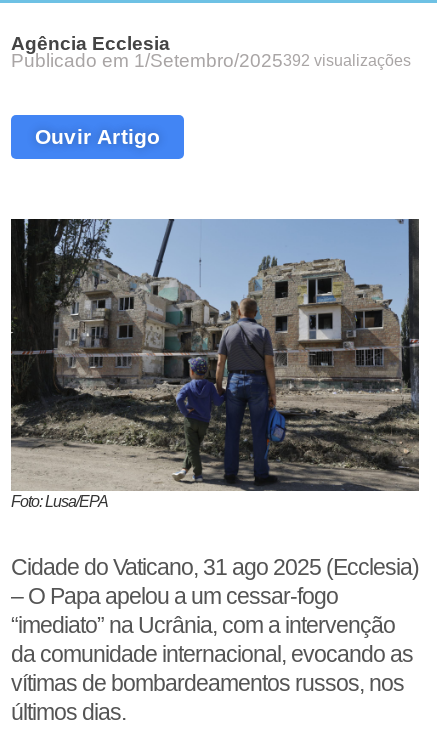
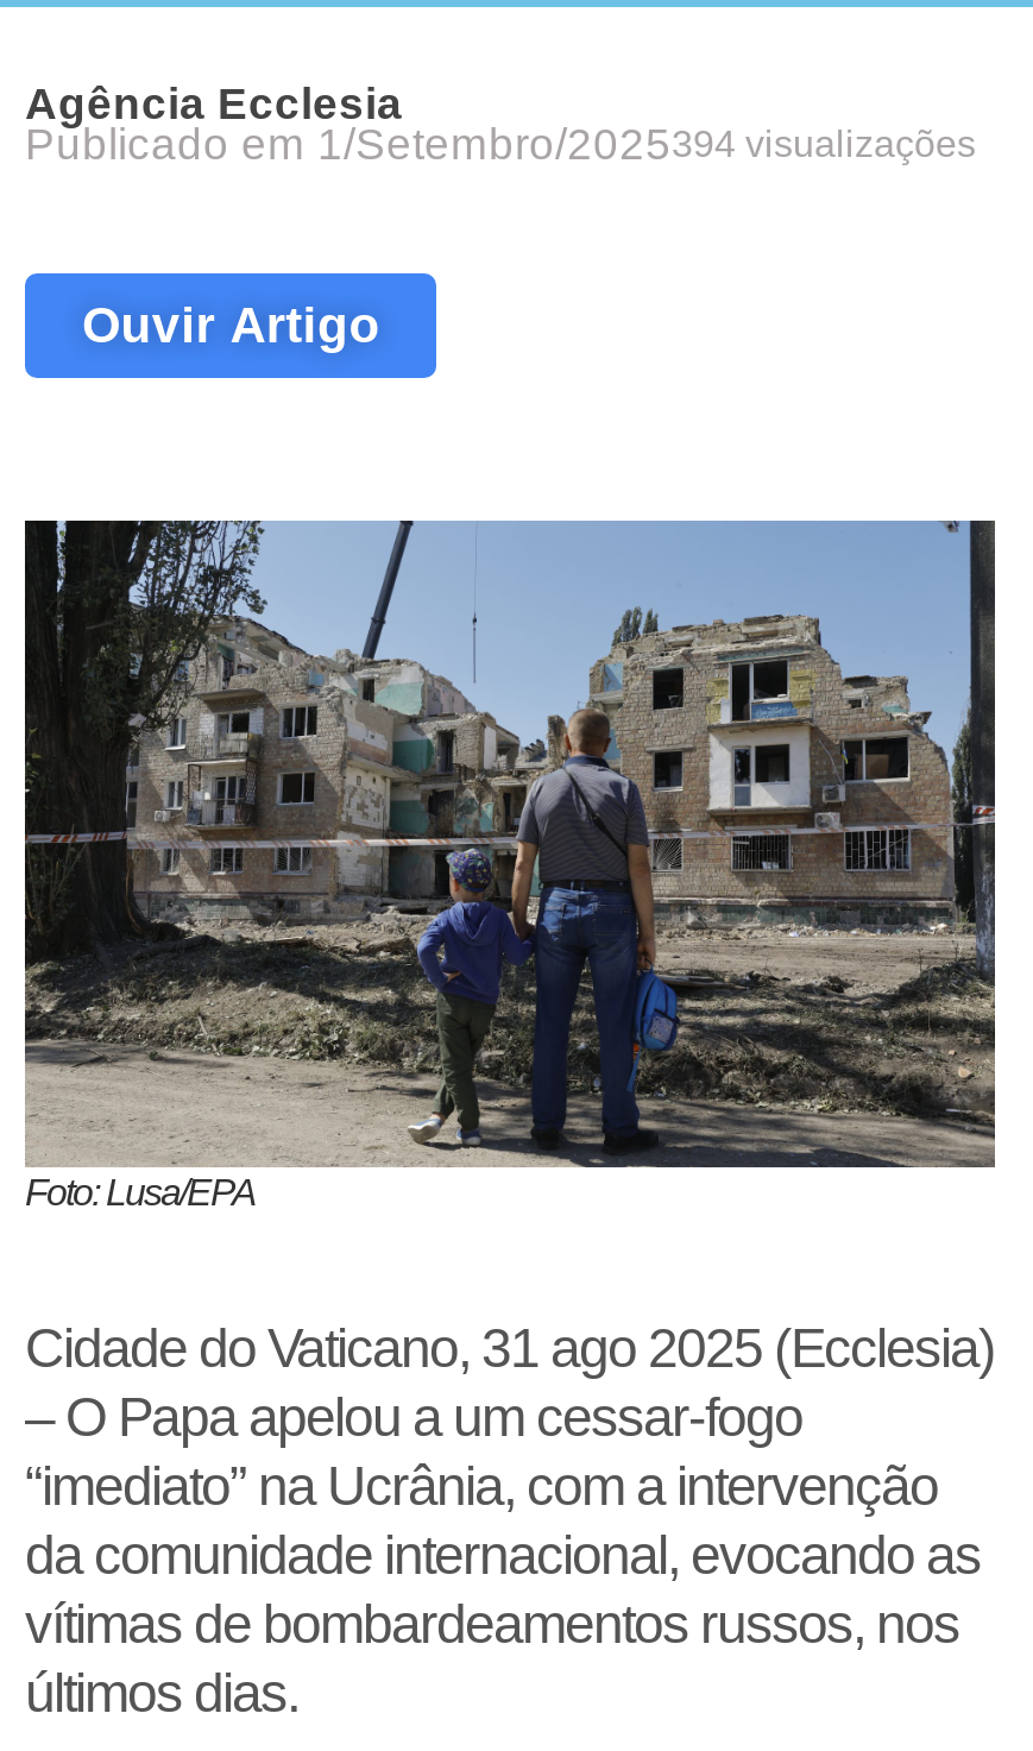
- Publicado em 1/Setembro/2025392 visualizações
+ Publicado em 1/Setembro/2025394 visualizações
